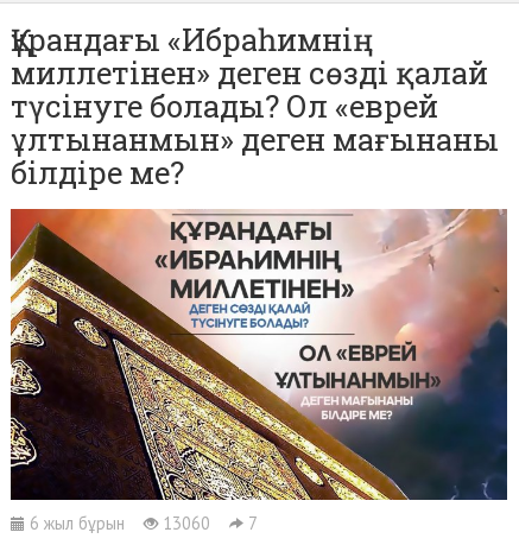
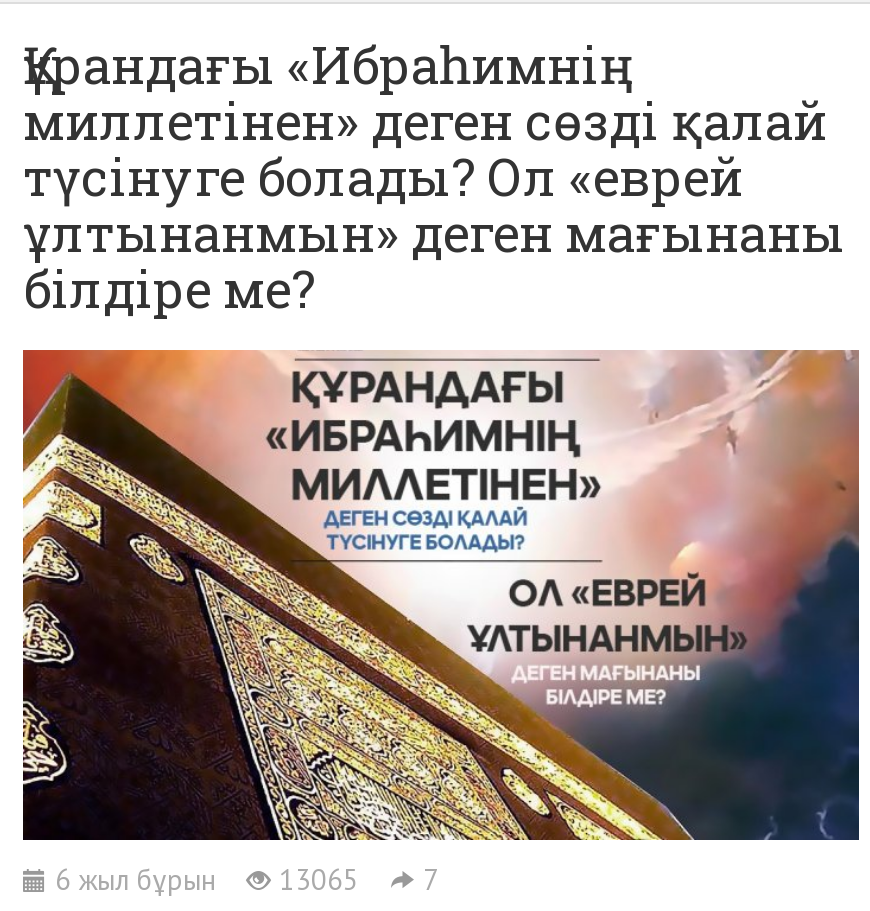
- 6 жыл бұрын 13060 7
+ 6 жыл бұрын 13065 7
